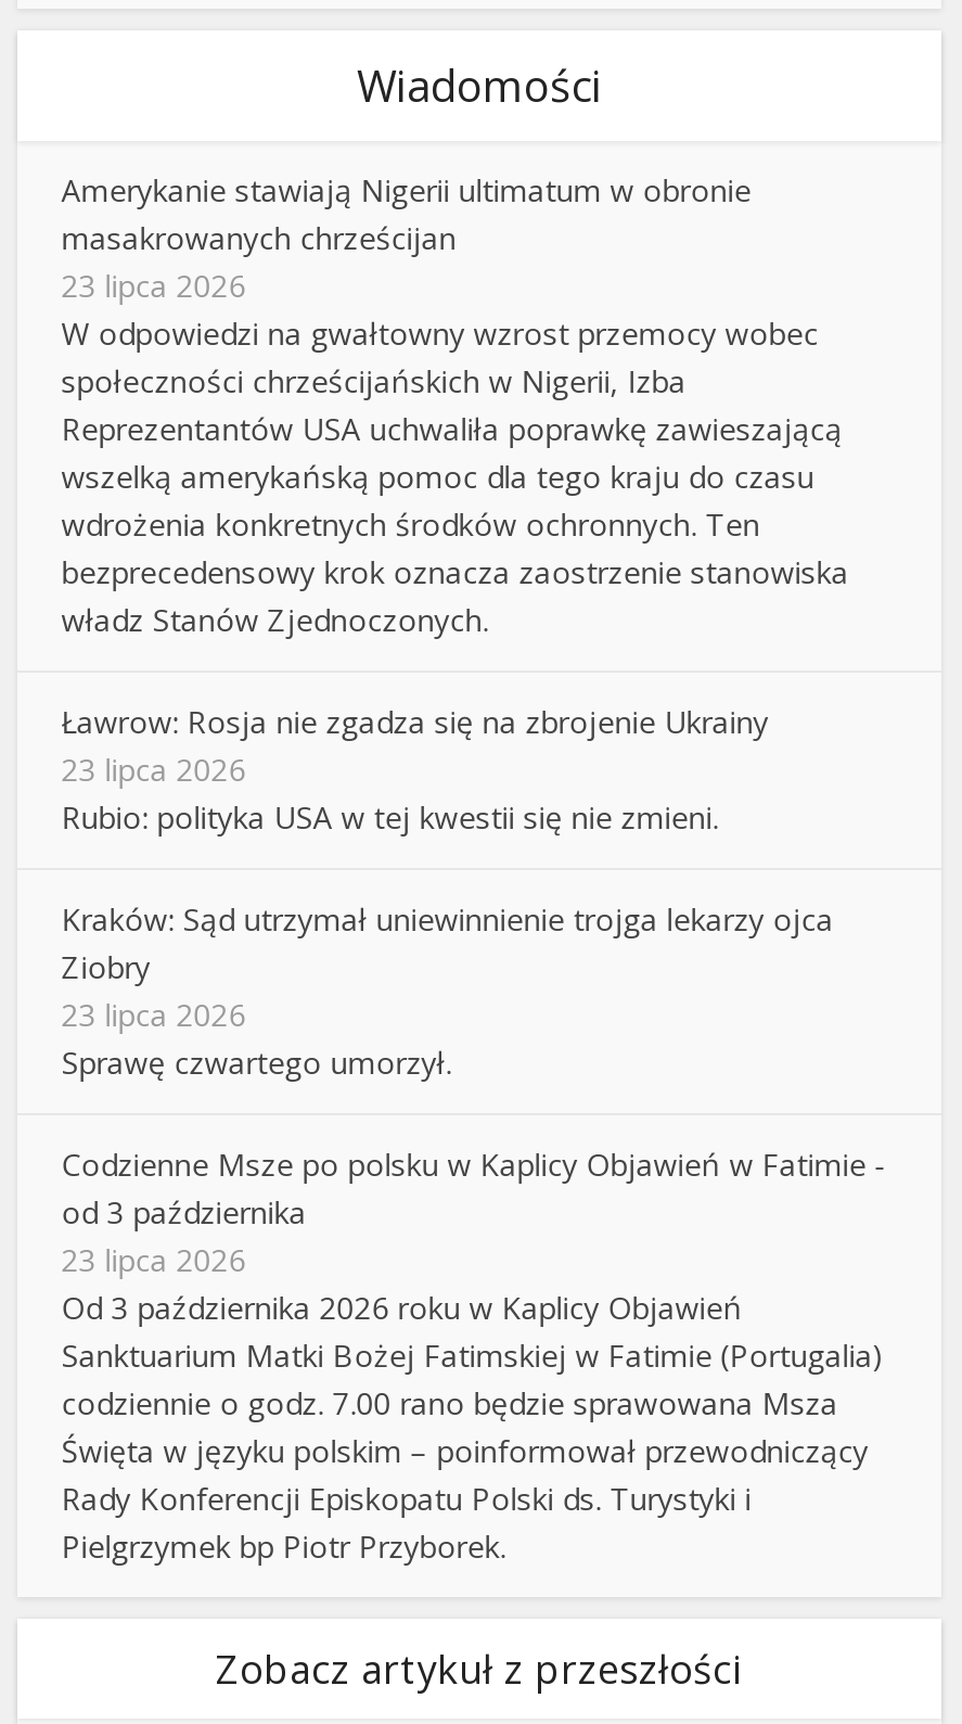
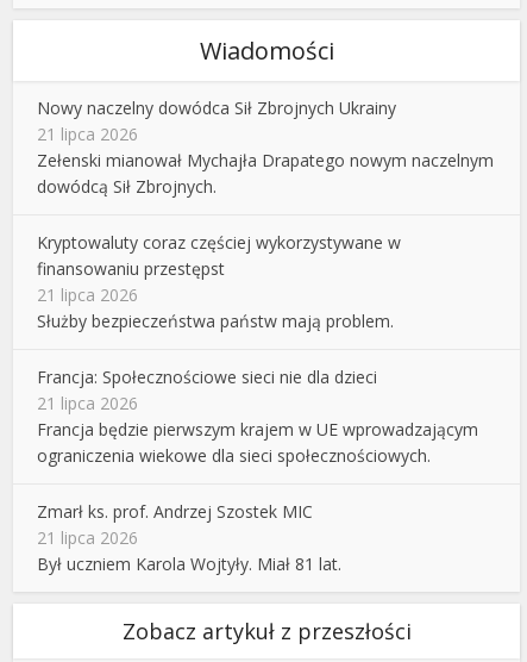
- Amerykanie stawiają Nigerii ultimatum w obronie
- masakrowanych chrześcijan
- 23 lipca 2026
- W odpowiedzi na gwałtowny wzrost przemocy wobec
- społeczności chrześcijańskich w Nigerii, Izba
- Reprezentantów USA uchwaliła poprawkę zawieszającą
- wszelką amerykańską pomoc dla tego kraju do czasu
- wdrożenia konkretnych środków ochronnych. Ten
- bezprecedensowy krok oznacza zaostrzenie stanowiska
- władz Stanów Zjednoczonych.
+ Nowy naczelny dowódca Sił Zbrojnych Ukrainy
+ 21 lipca 2026
+ Zełenski mianował Mychajła Drapatego nowym naczelnym
+ dowódcą Sił Zbrojnych.

- Ławrow: Rosja nie zgadza się na zbrojenie Ukrainy
- 23 lipca 2026
- Rubio: polityka USA w tej kwestii się nie zmieni.
+ Kryptowaluty coraz częściej wykorzystywane w
+ finansowaniu przestępst
+ 21 lipca 2026
+ Służby bezpieczeństwa państw mają problem.

- Kraków: Sąd utrzymał uniewinnienie trojga lekarzy ojca
- Ziobry
- 23 lipca 2026
- Sprawę czwartego umorzył.
+ Francja: Społecznościowe sieci nie dla dzieci
+ 21 lipca 2026
+ Francja będzie pierwszym krajem w UE wprowadzającym
+ ograniczenia wiekowe dla sieci społecznościowych.

- Codzienne Msze po polsku w Kaplicy Objawień w Fatimie -
- od 3 października
- 23 lipca 2026
- Od 3 października 2026 roku w Kaplicy Objawień
- Sanktuarium Matki Bożej Fatimskiej w Fatimie (Portugalia)
- codziennie o godz. 7.00 rano będzie sprawowana Msza
- Święta w języku polskim – poinformował przewodniczący
- Rady Konferencji Episkopatu Polski ds. Turystyki i
- Pielgrzymek bp Piotr Przyborek.
+ Zmarł ks. prof. Andrzej Szostek MIC
+ 21 lipca 2026
+ Był uczniem Karola Wojtyły. Miał 81 lat.
